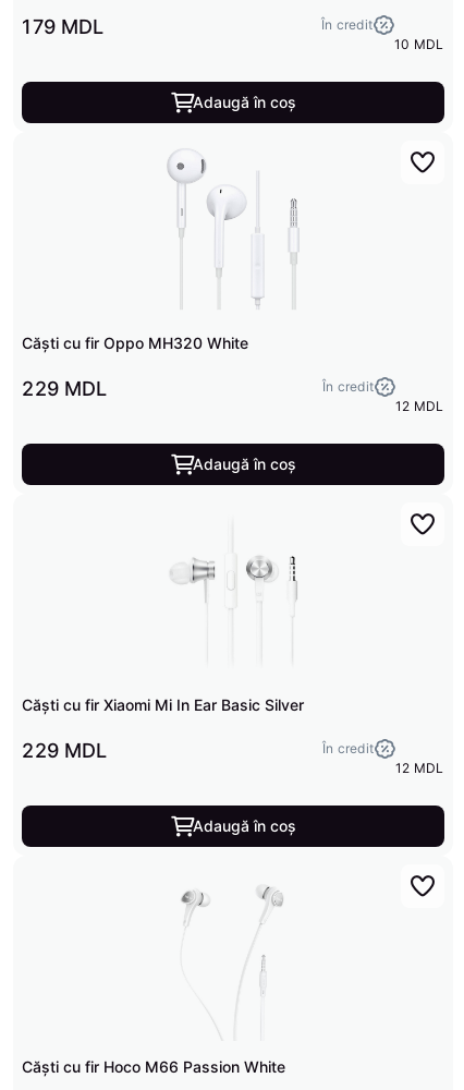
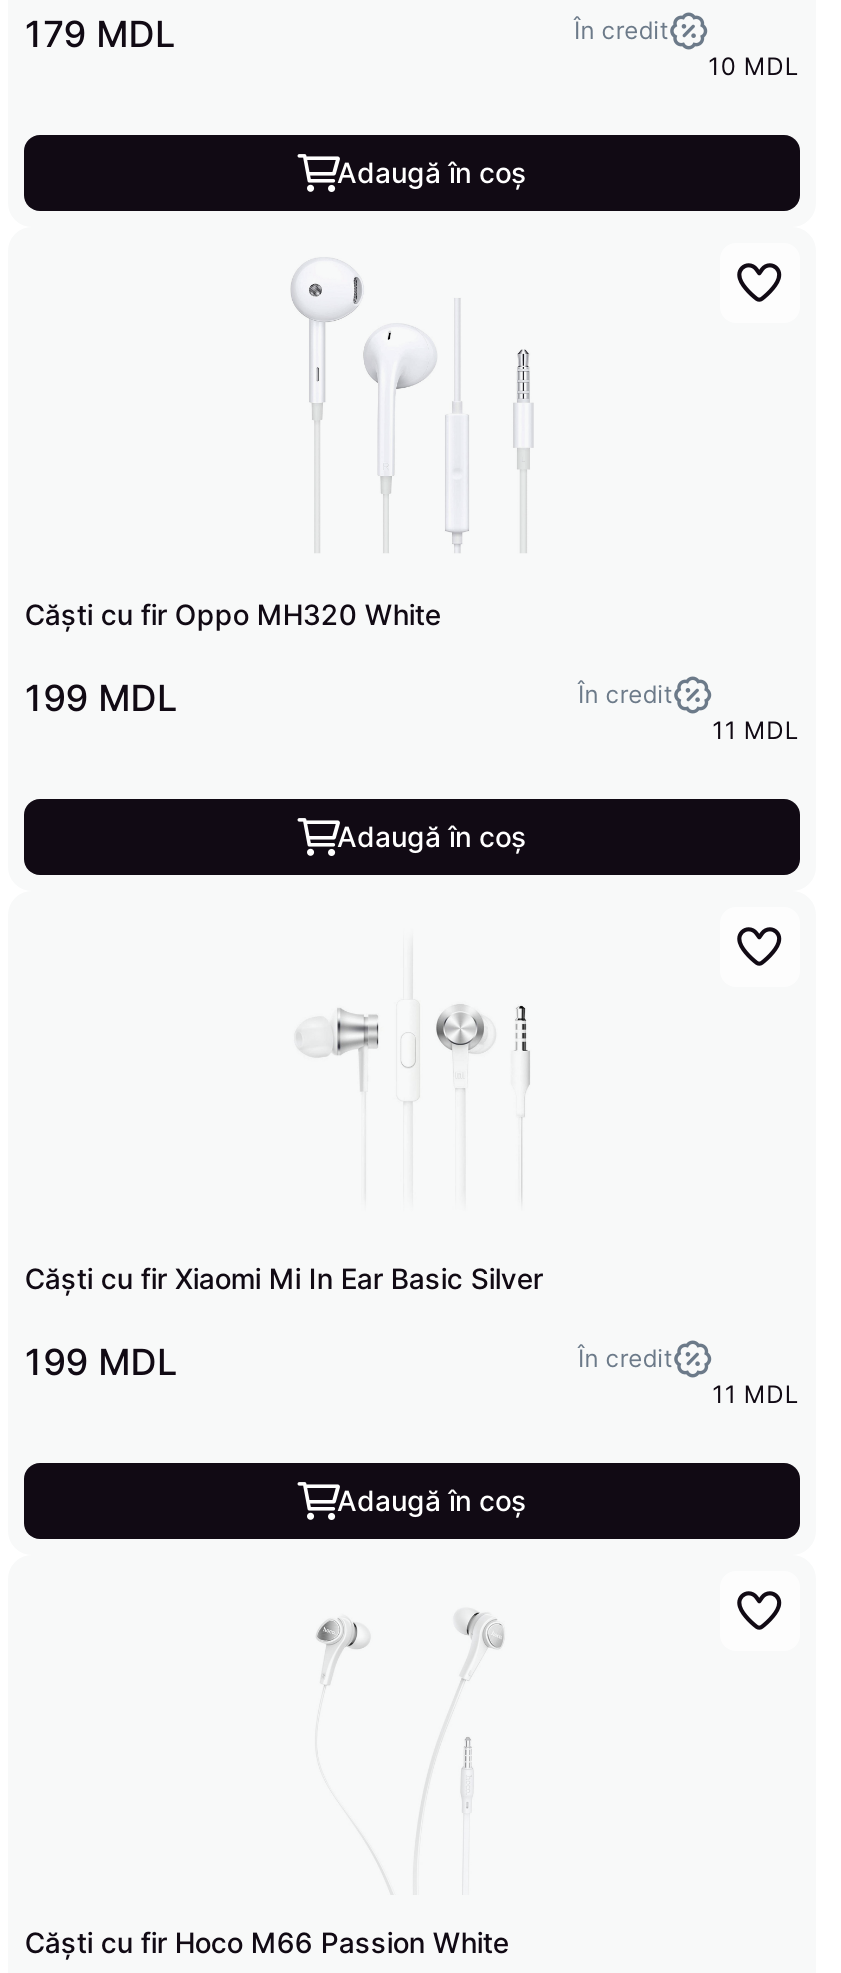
- 229 MDL
+ 199 MDL

- 12 MDL
+ 11 MDL

- 229 MDL
+ 199 MDL

- 12 MDL
+ 11 MDL
